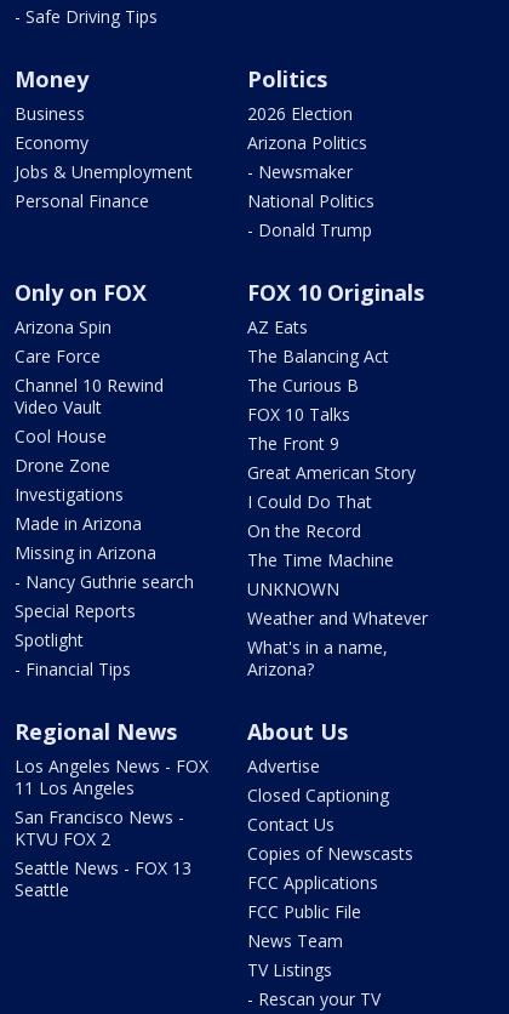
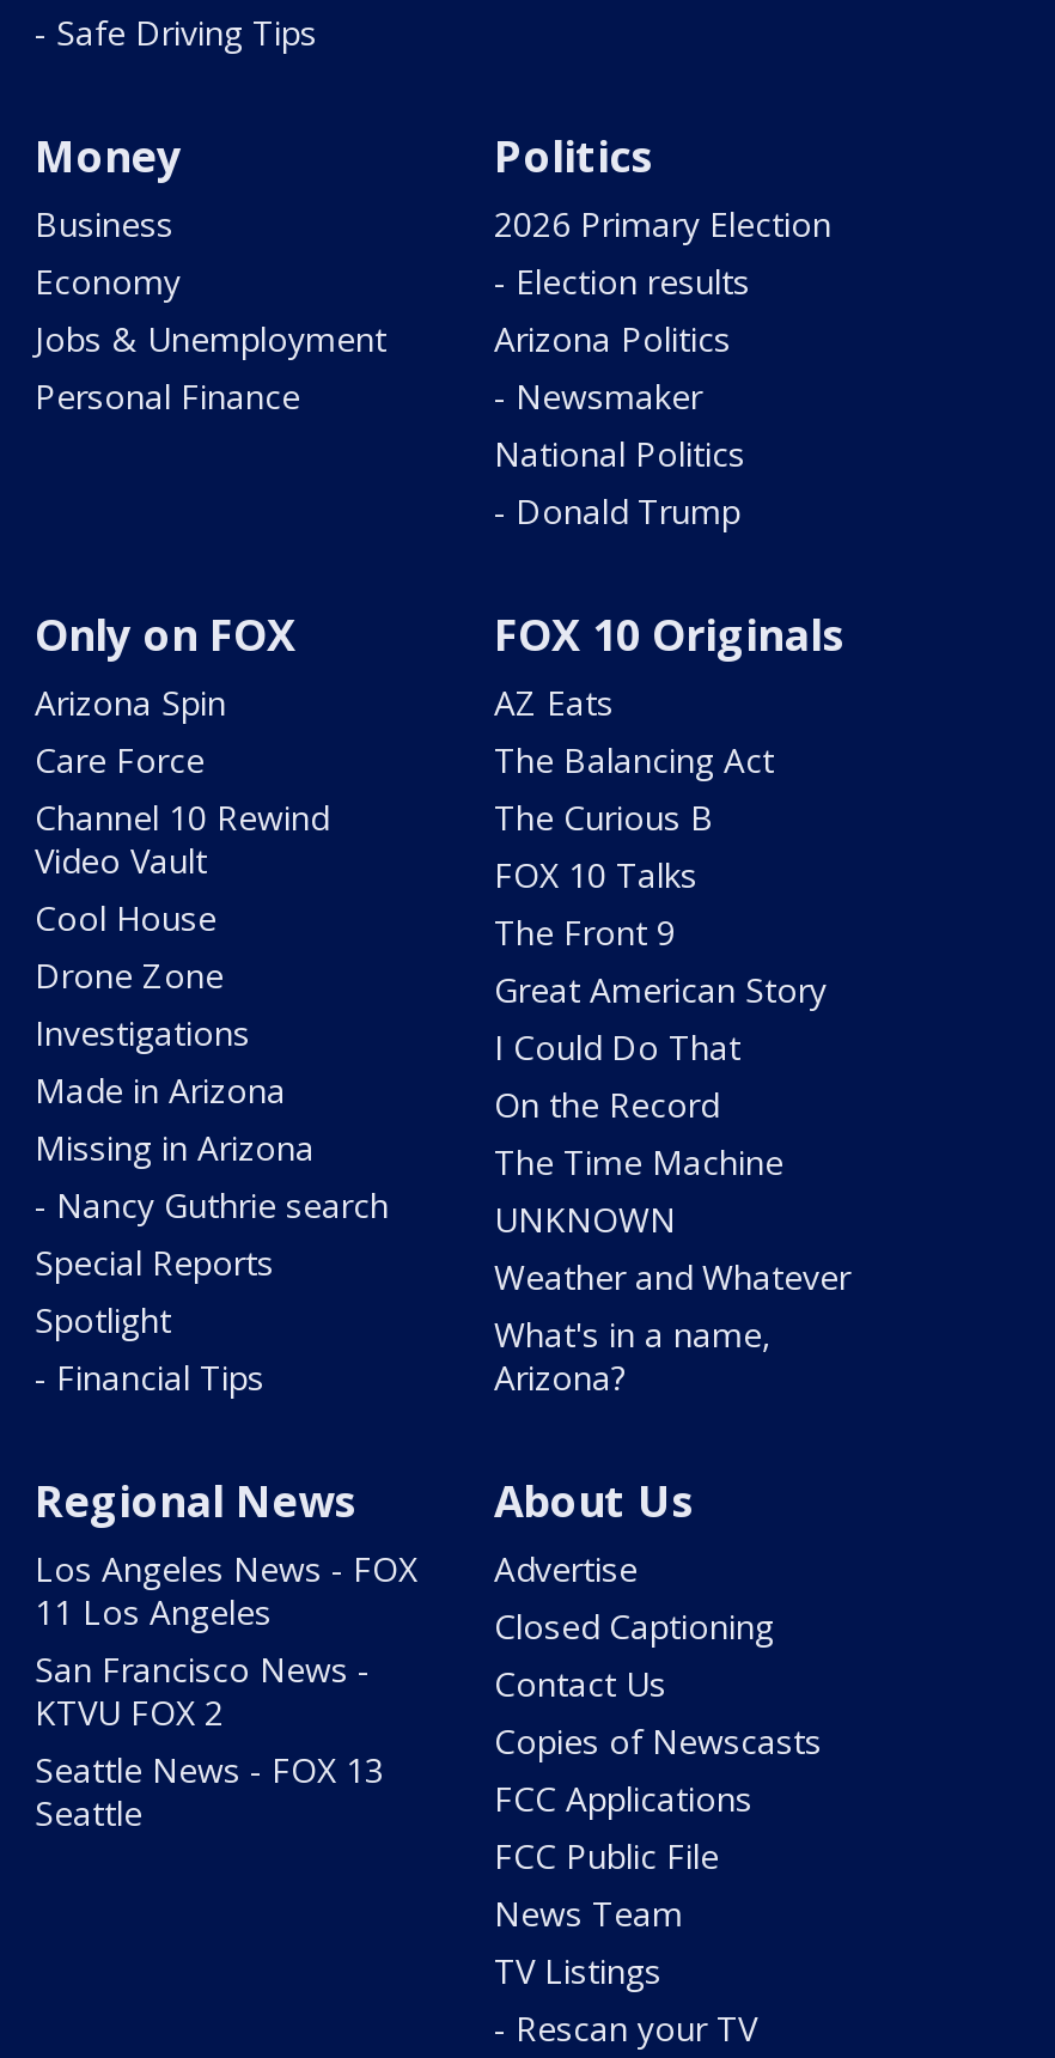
- 2026 Election
+ 2026 Primary Election
+ - Election results
